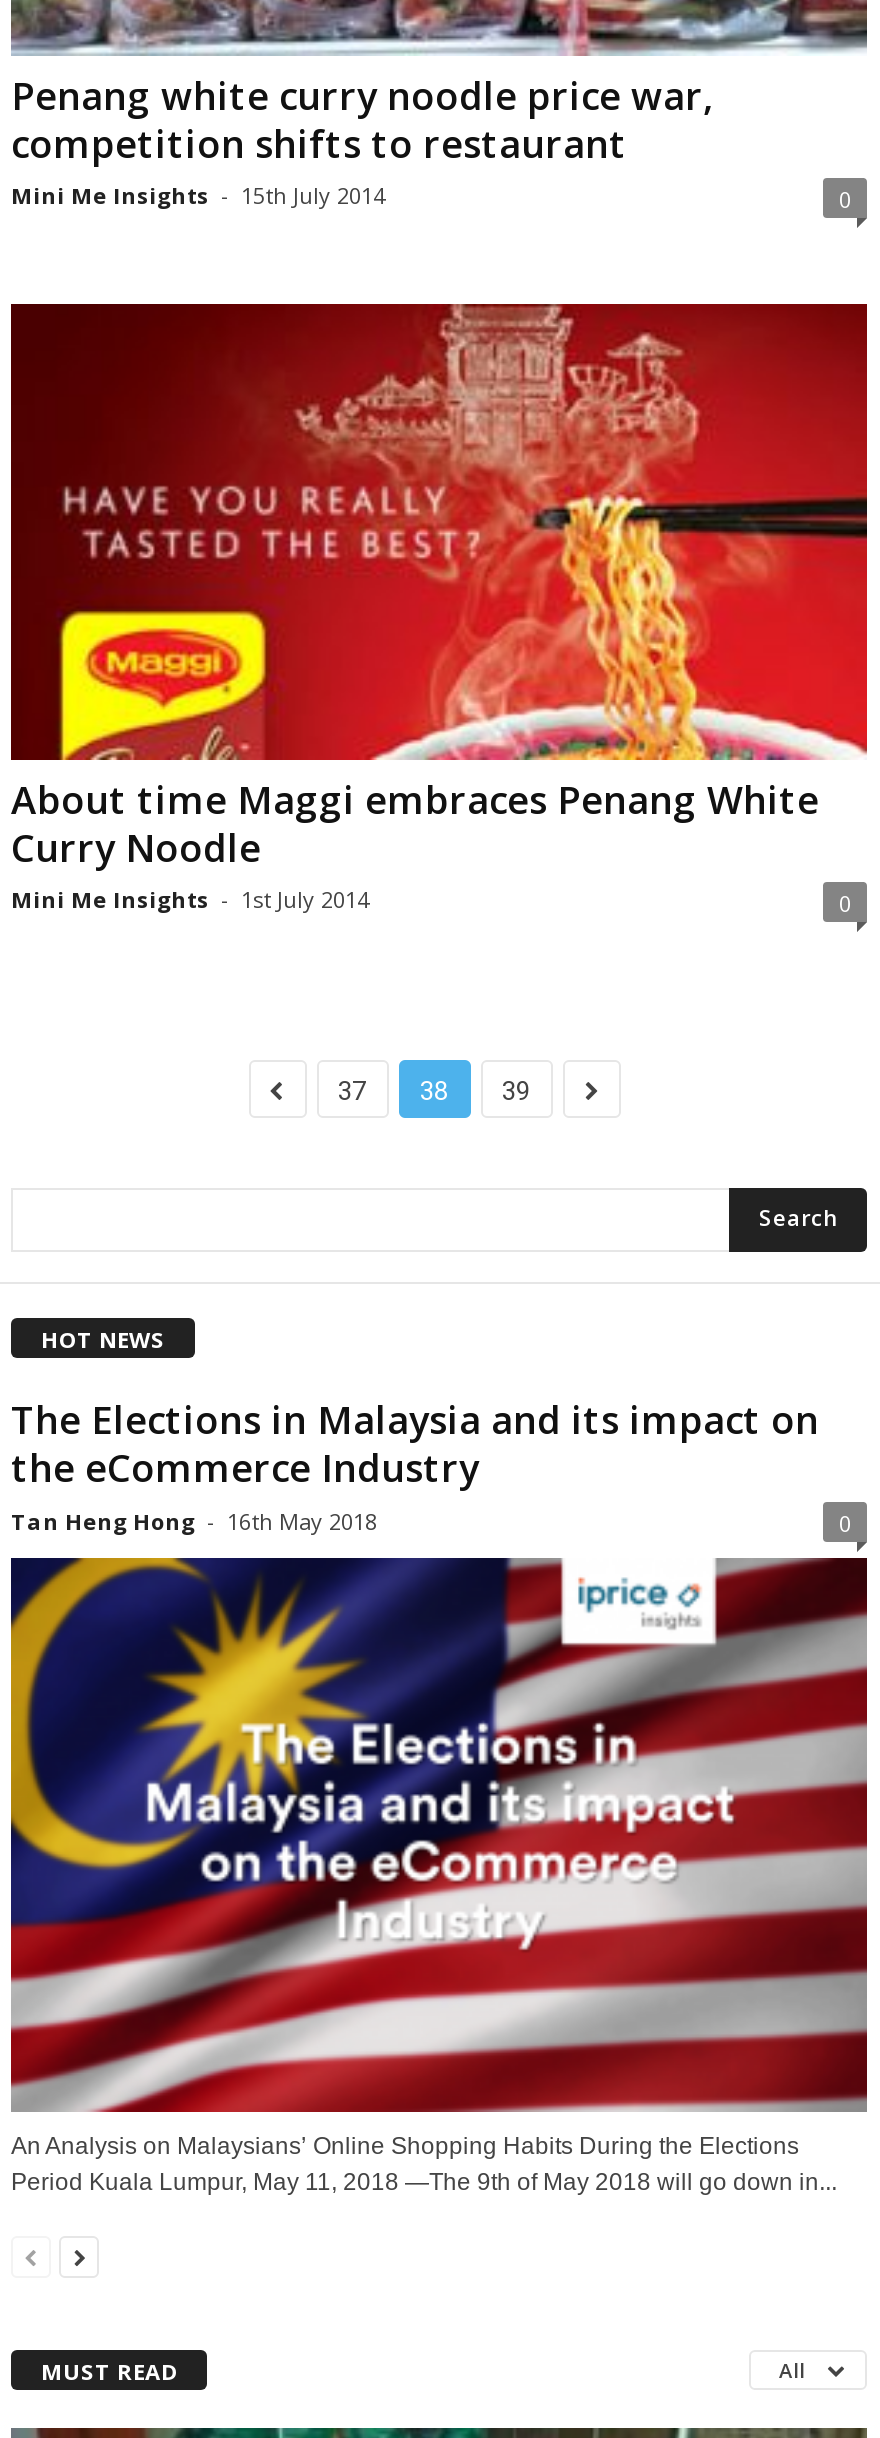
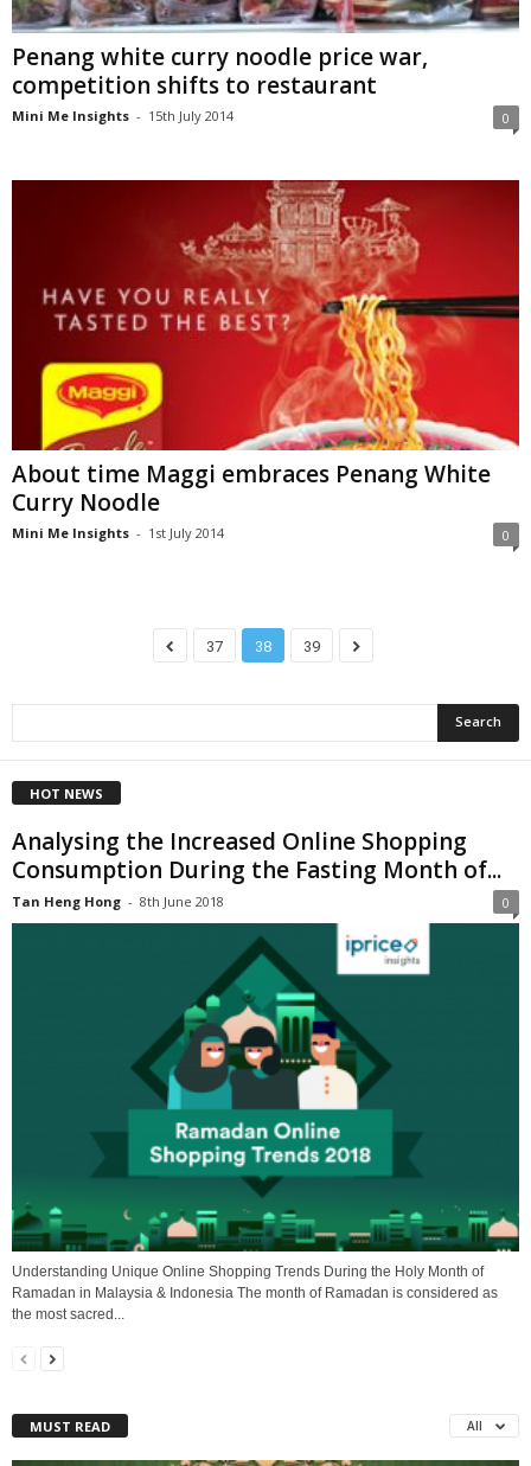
- The Elections in Malaysia and its impact on
- the eCommerce Industry
- Tan Heng Hong - 16th May 2018
+ Analysing the Increased Online Shopping
+ Consumption During the Fasting Month of...
+ Tan Heng Hong - 8th June 2018

- [image]
- An Analysis on Malaysians’ Online Shopping Habits During the Elections
- Period Kuala Lumpur, May 11, 2018 —The 9th of May 2018 will go down in...
+ [image]
+ Understanding Unique Online Shopping Trends During the Holy Month of
+ Ramadan in Malaysia & Indonesia The month of Ramadan is considered as
+ the most sacred...
